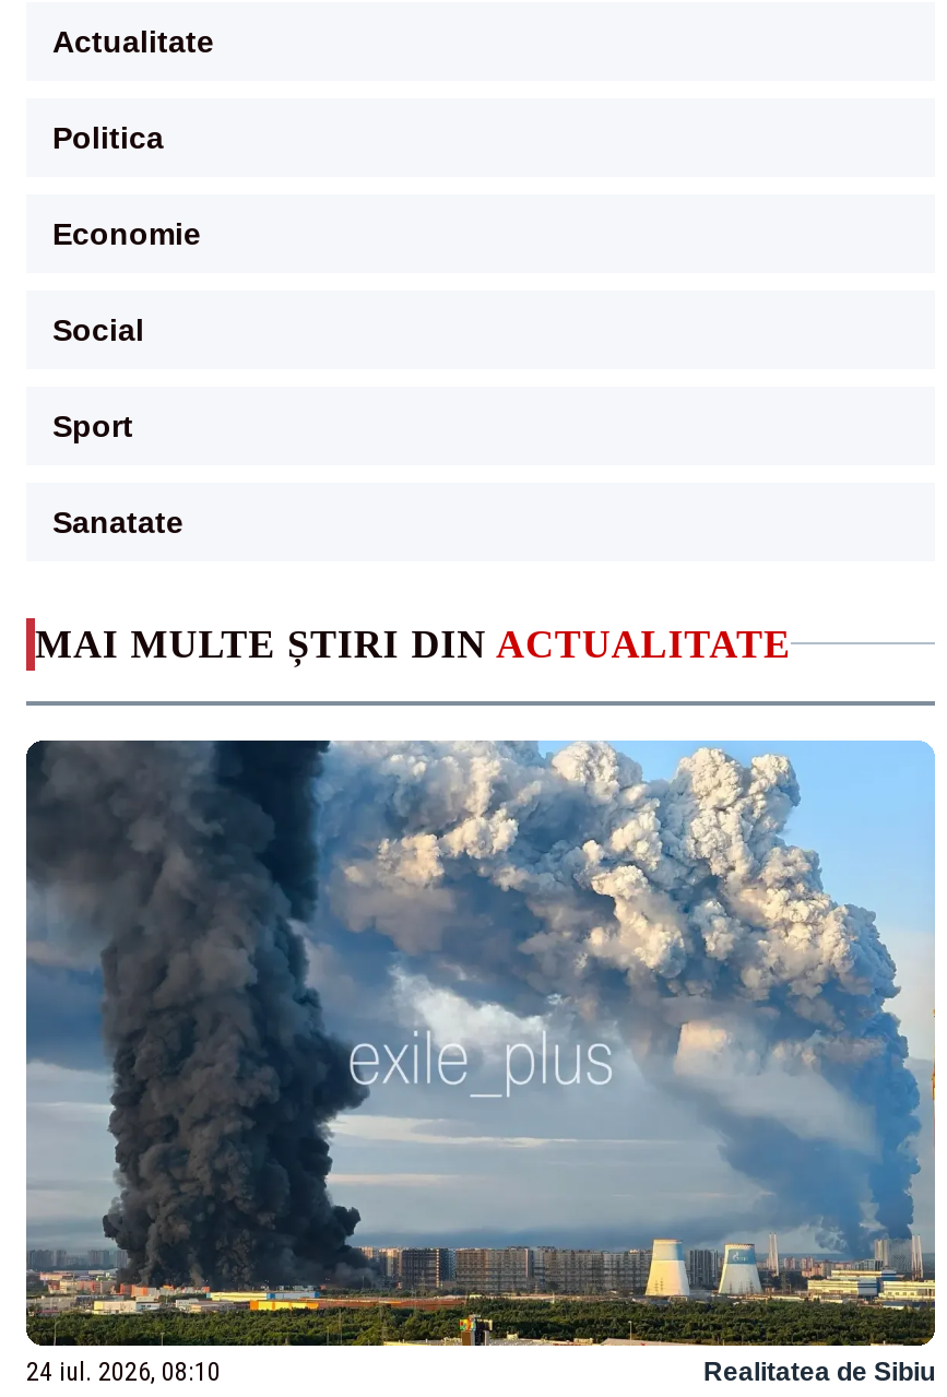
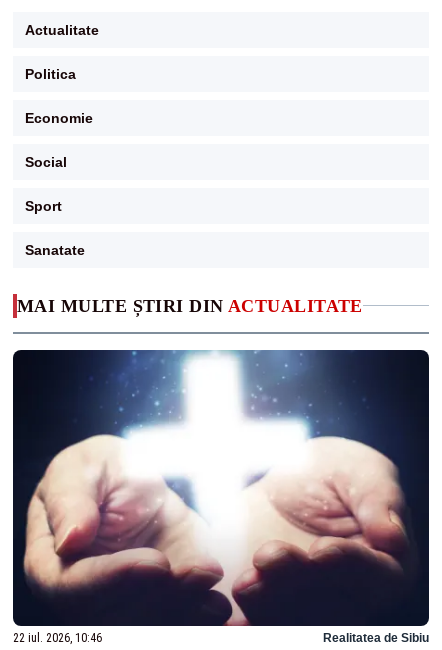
- [image]
- 24 iul. 2026, 08:10
+ [image]
+ 22 iul. 2026, 10:46
